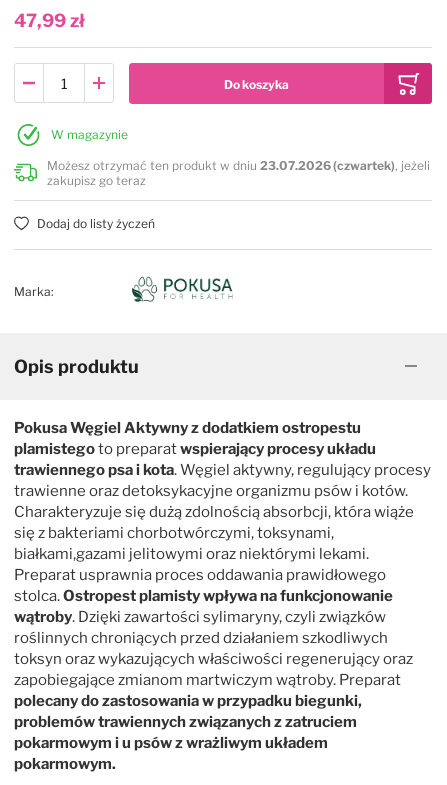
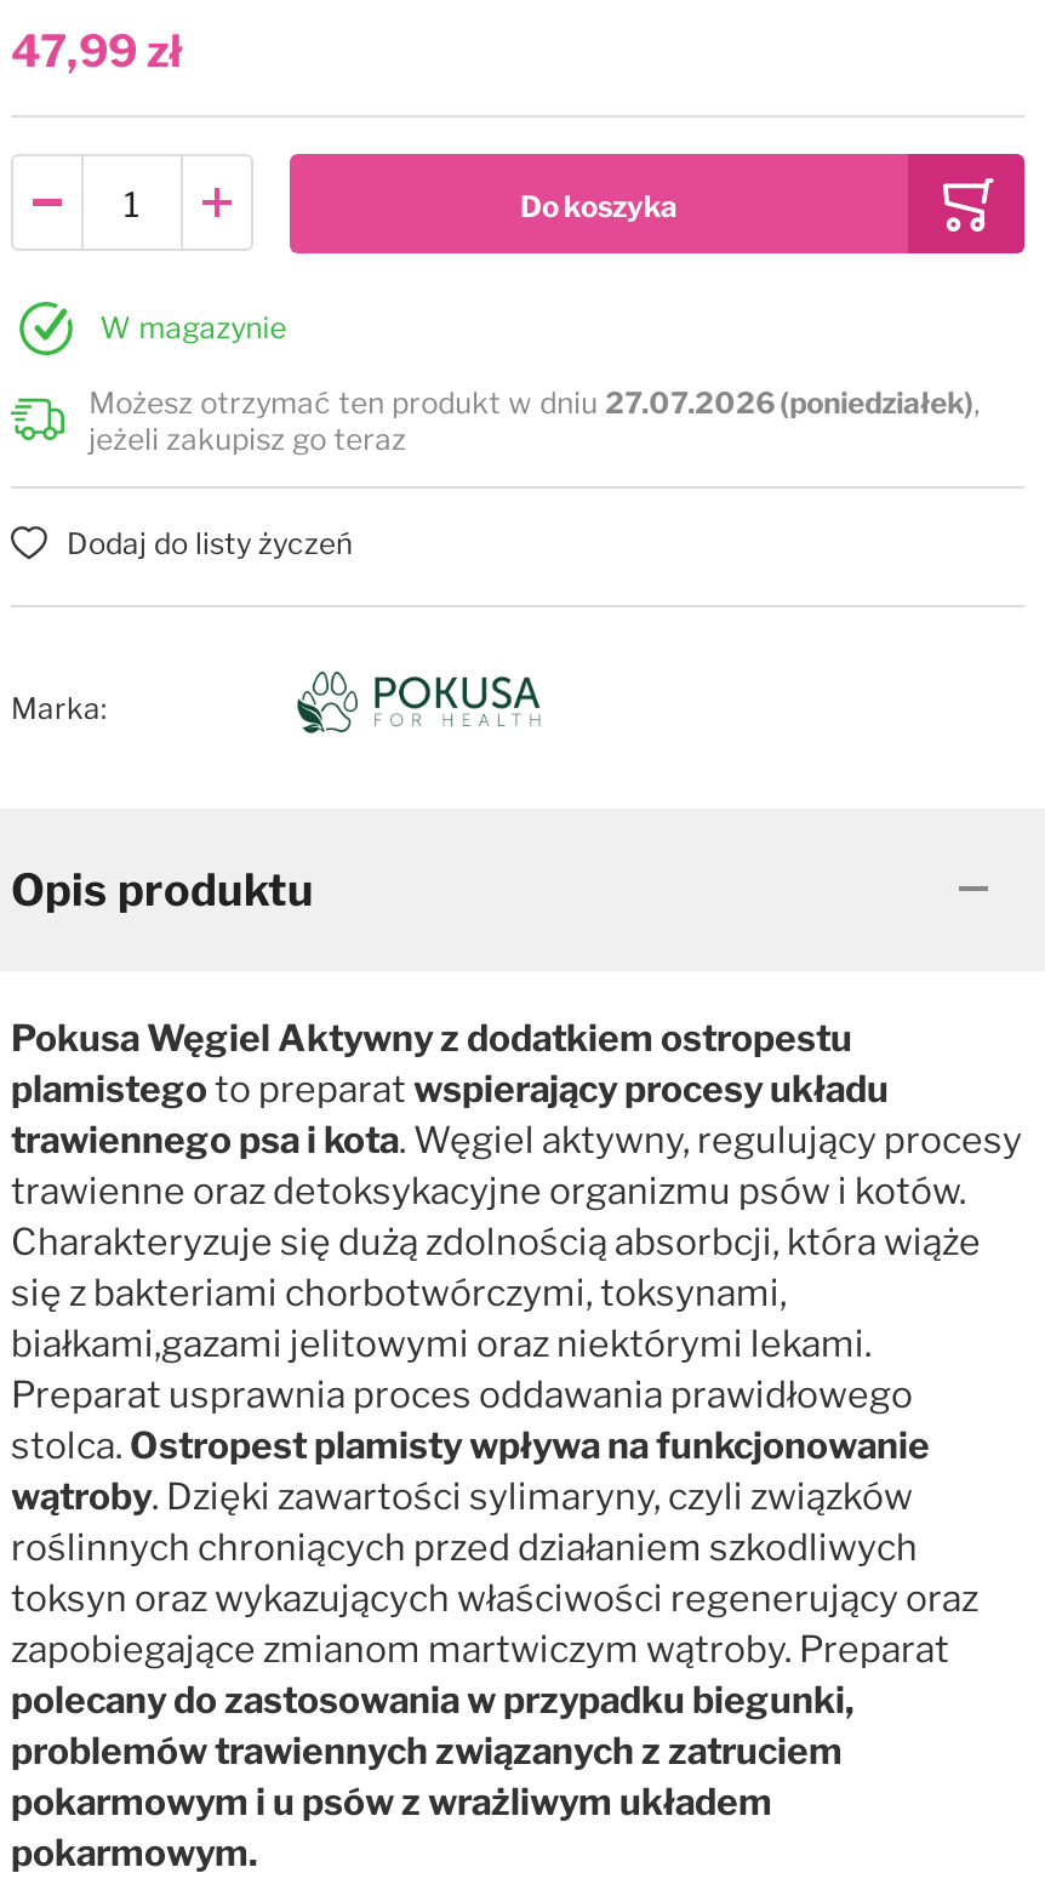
- Możesz otrzymać ten produkt w dniu 23.07.2026 (czwartek), jeżeli
- zakupisz go teraz
+ Możesz otrzymać ten produkt w dniu 27.07.2026 (poniedziałek),
+ jeżeli zakupisz go teraz
